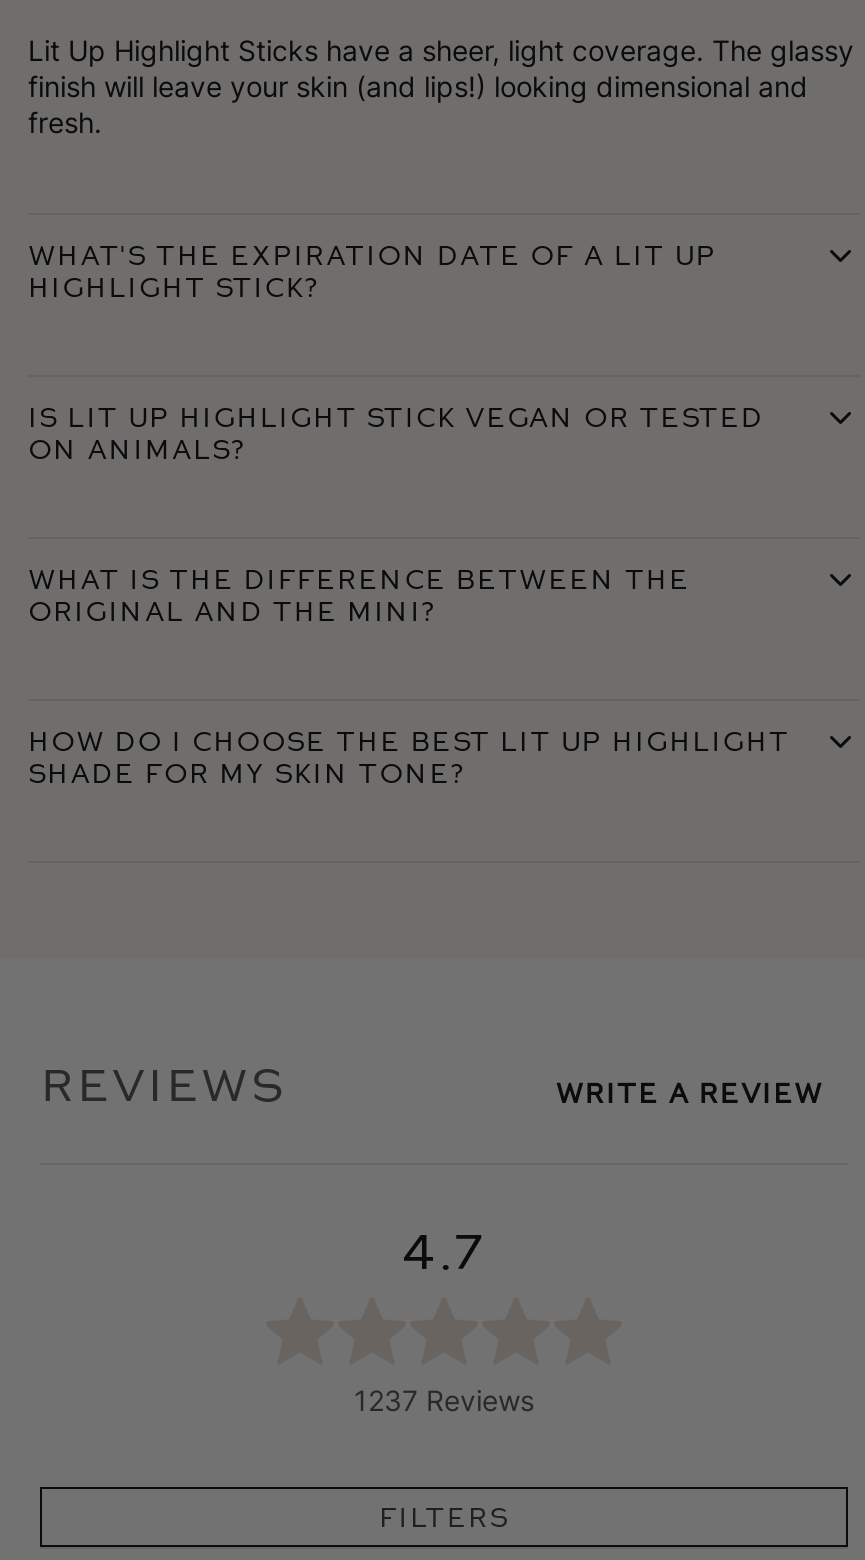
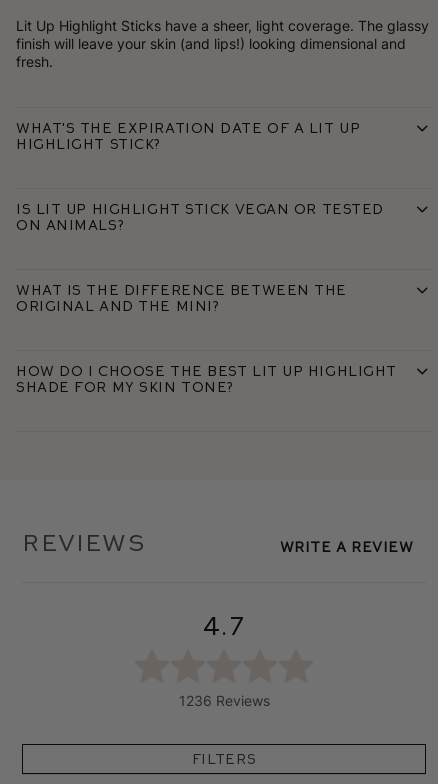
- 1237 Reviews
+ 1236 Reviews
